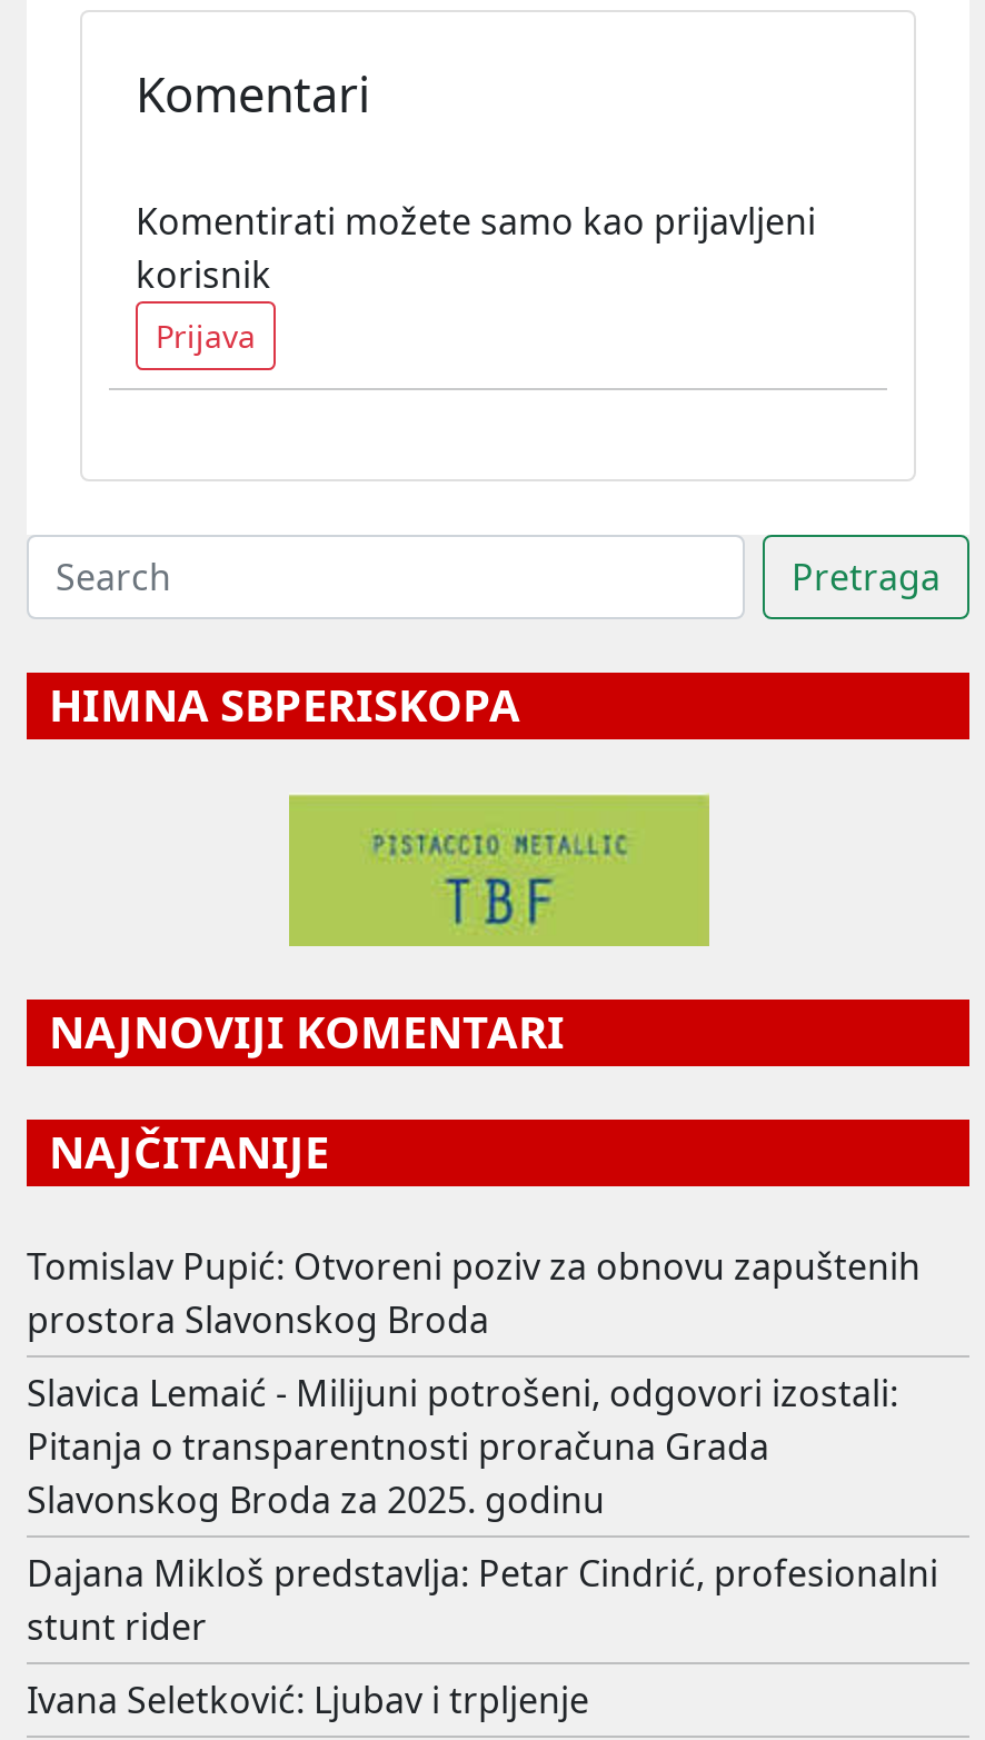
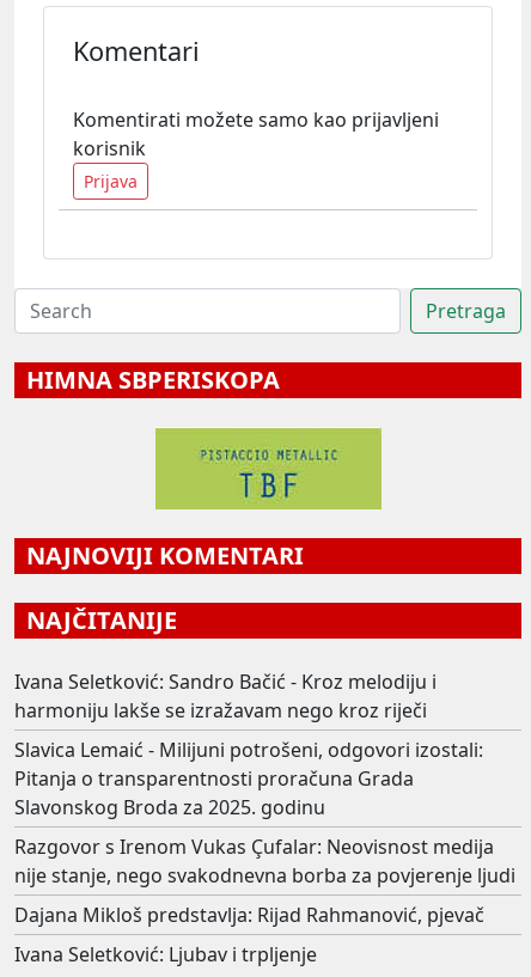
- Tomislav Pupić: Otvoreni poziv za obnovu zapuštenih
- prostora Slavonskog Broda
+ Ivana Seletković: Sandro Bačić - Kroz melodiju i
+ harmoniju lakše se izražavam nego kroz riječi

- Dajana Mikloš predstavlja: Petar Cindrić, profesionalni
- stunt rider
+ Razgovor s Irenom Vukas Çufalar: Neovisnost medija
+ nije stanje, nego svakodnevna borba za povjerenje ljudi
+ Dajana Mikloš predstavlja: Rijad Rahmanović, pjevač
